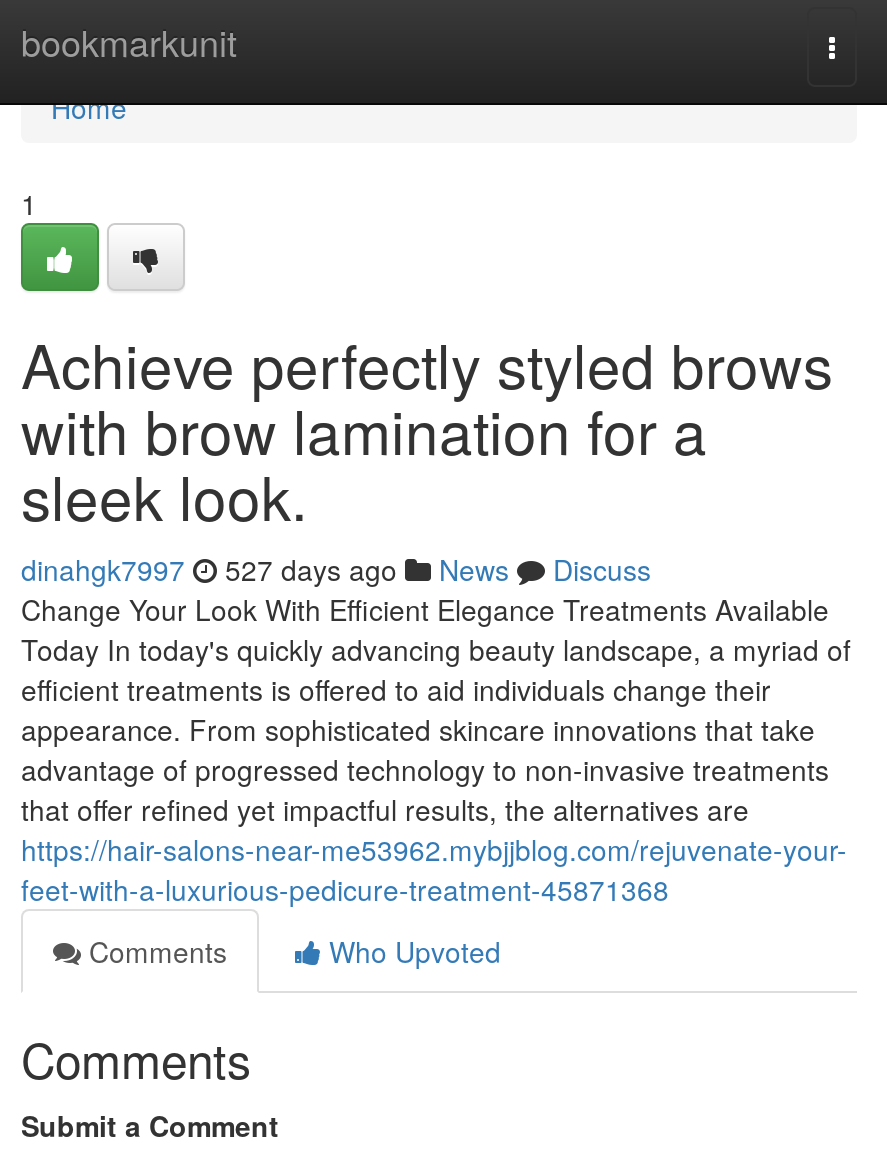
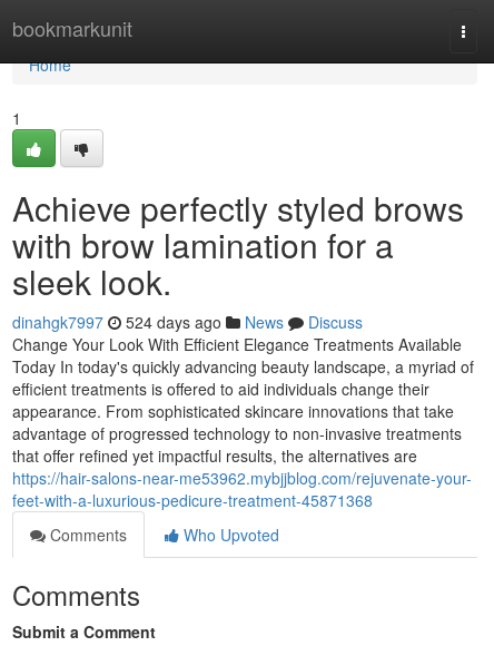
- dinahgk7997 527 days ago News Discuss
+ dinahgk7997 524 days ago News Discuss
